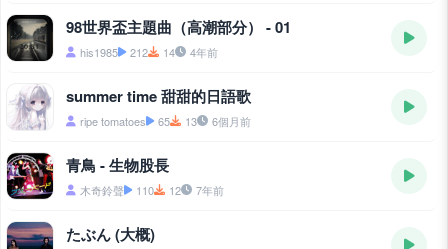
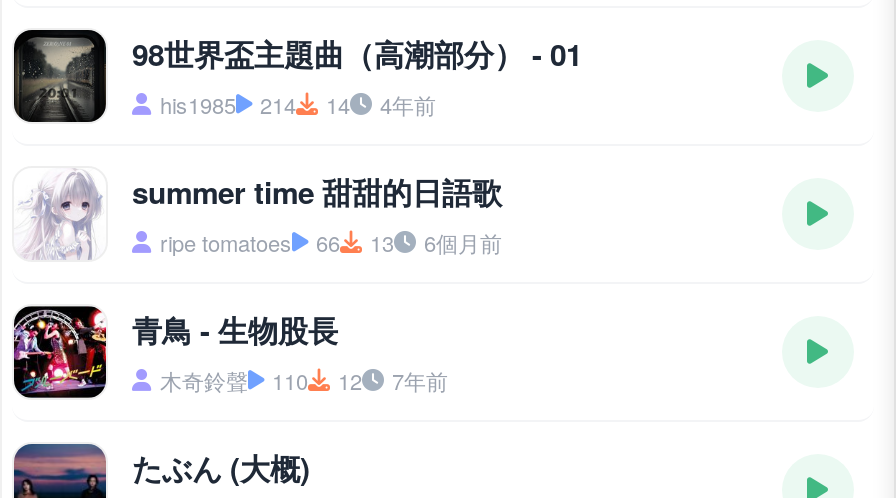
- his1985 212 14 4年前
+ his1985 214 14 4年前

- ripe tomatoes 65 13 6個月前
+ ripe tomatoes 66 13 6個月前
